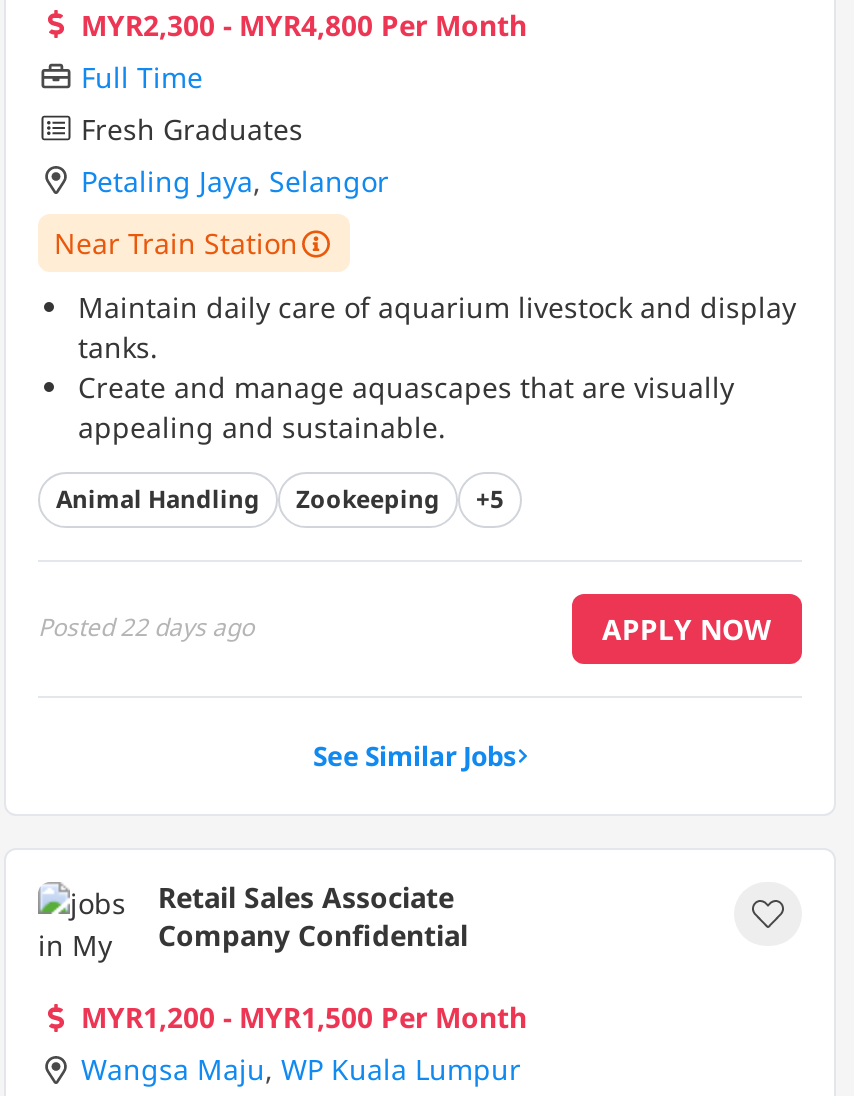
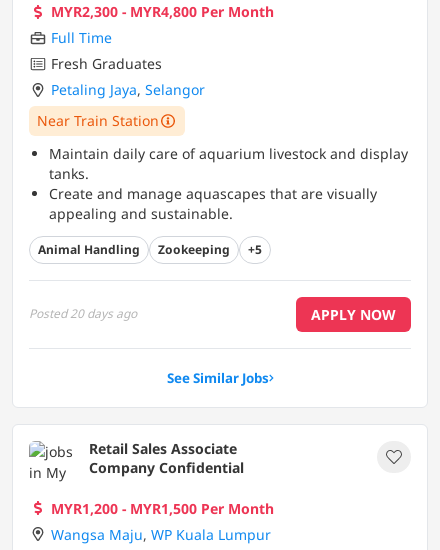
- Posted22 days ago
+ Posted20 days ago
